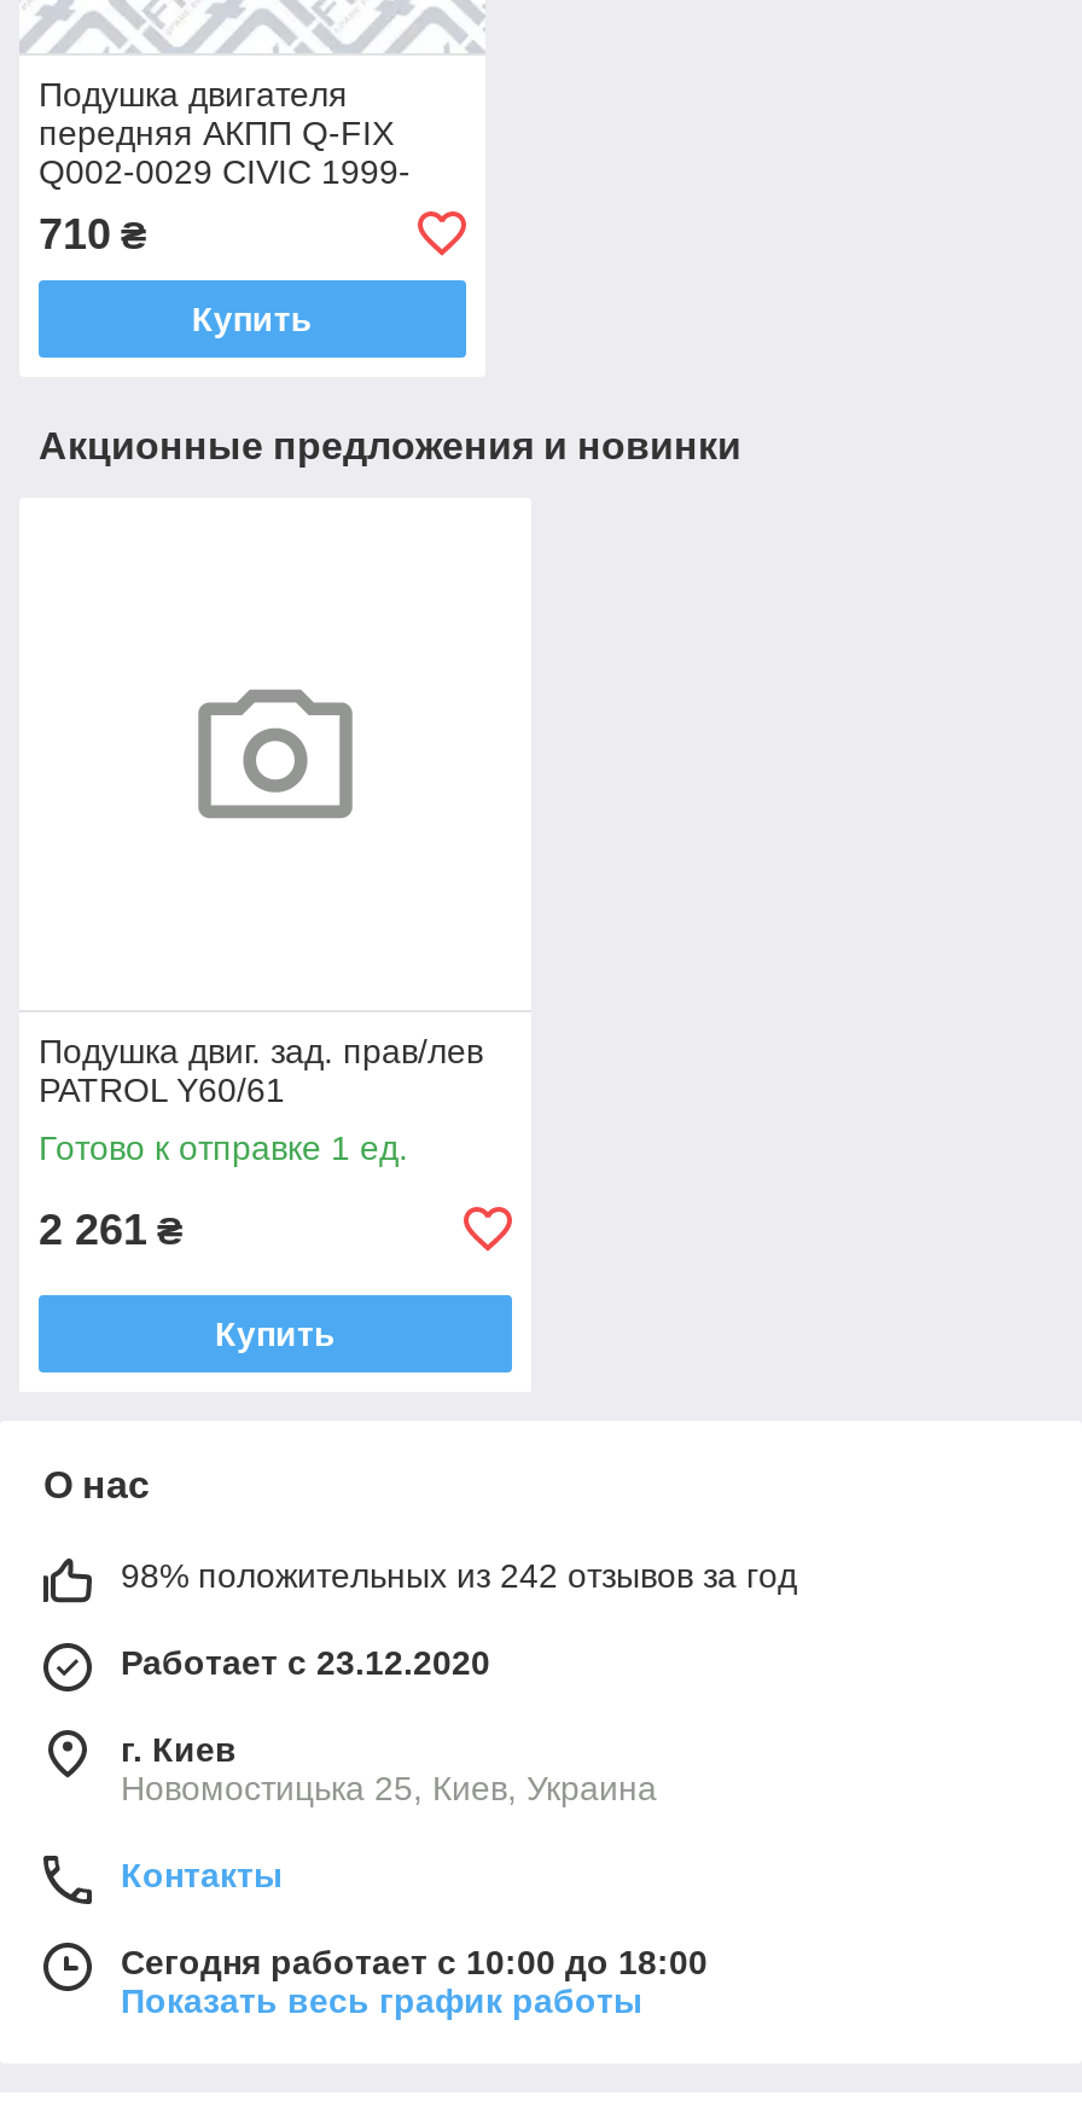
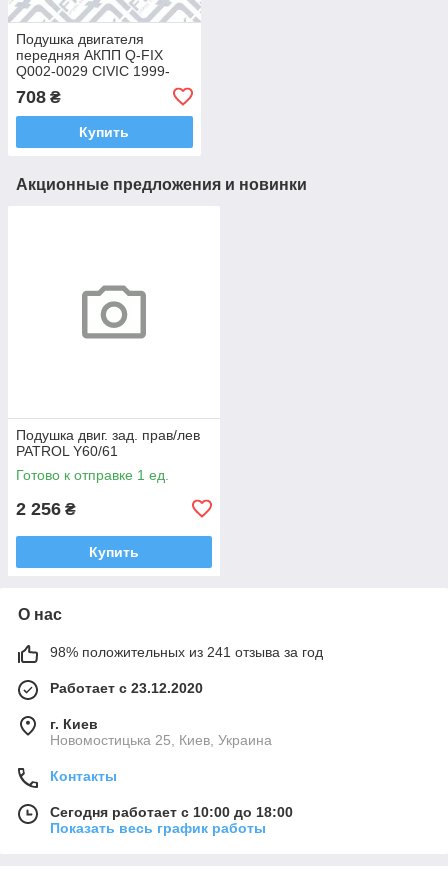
- 710 ₴
+ 708 ₴

- 2 261 ₴
+ 2 256 ₴

- 98% положительных из 242 отзывов за год
+ 98% положительных из 241 отзыва за год
